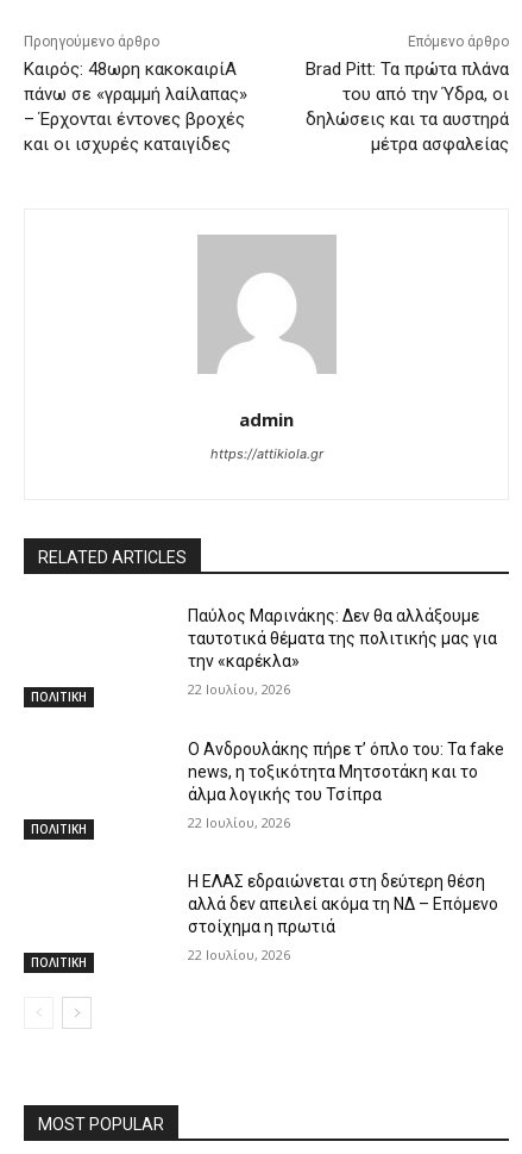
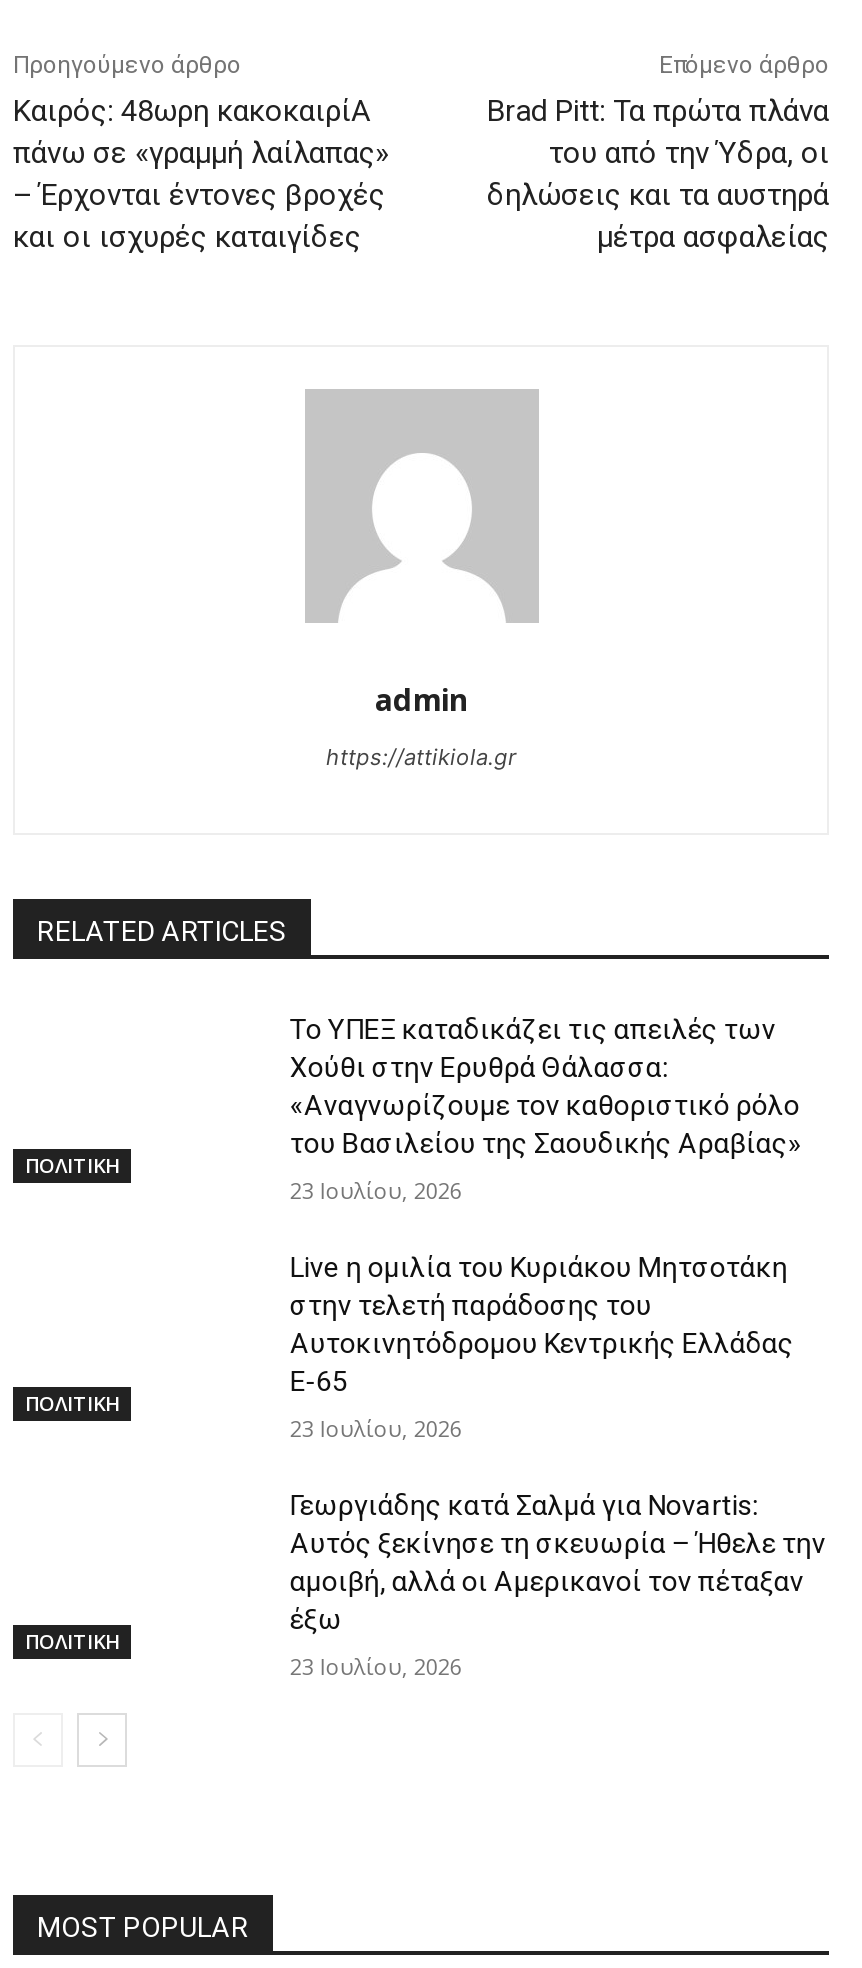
- Παύλος Μαρινάκης: Δεν θα αλλάξουμε
- ταυτοτικά θέματα της πολιτικής μας για
- την «καρέκλα»
+ Το ΥΠΕΞ καταδικάζει τις απειλές των
+ Χούθι στην Ερυθρά Θάλασσα:
+ «Αναγνωρίζουμε τον καθοριστικό ρόλο
+ του Βασιλείου της Σαουδικής Αραβίας»

- 22 Ιουλίου, 2026
+ 23 Ιουλίου, 2026

- Ο Ανδρουλάκης πήρε τ’ όπλο του: Τα fake
- news, η τοξικότητα Μητσοτάκη και το
- άλμα λογικής του Τσίπρα
+ Live η ομιλία του Κυριάκου Μητσοτάκη
+ στην τελετή παράδοσης του
+ Αυτοκινητόδρομου Κεντρικής Ελλάδας
+ Ε-65

- 22 Ιουλίου, 2026
+ 23 Ιουλίου, 2026

- Η ΕΛΑΣ εδραιώνεται στη δεύτερη θέση
- αλλά δεν απειλεί ακόμα τη ΝΔ – Επόμενο
- στοίχημα η πρωτιά
+ Γεωργιάδης κατά Σαλμά για Novartis:
+ Αυτός ξεκίνησε τη σκευωρία – Ήθελε την
+ αμοιβή, αλλά οι Αμερικανοί τον πέταξαν
+ έξω

- 22 Ιουλίου, 2026
+ 23 Ιουλίου, 2026
